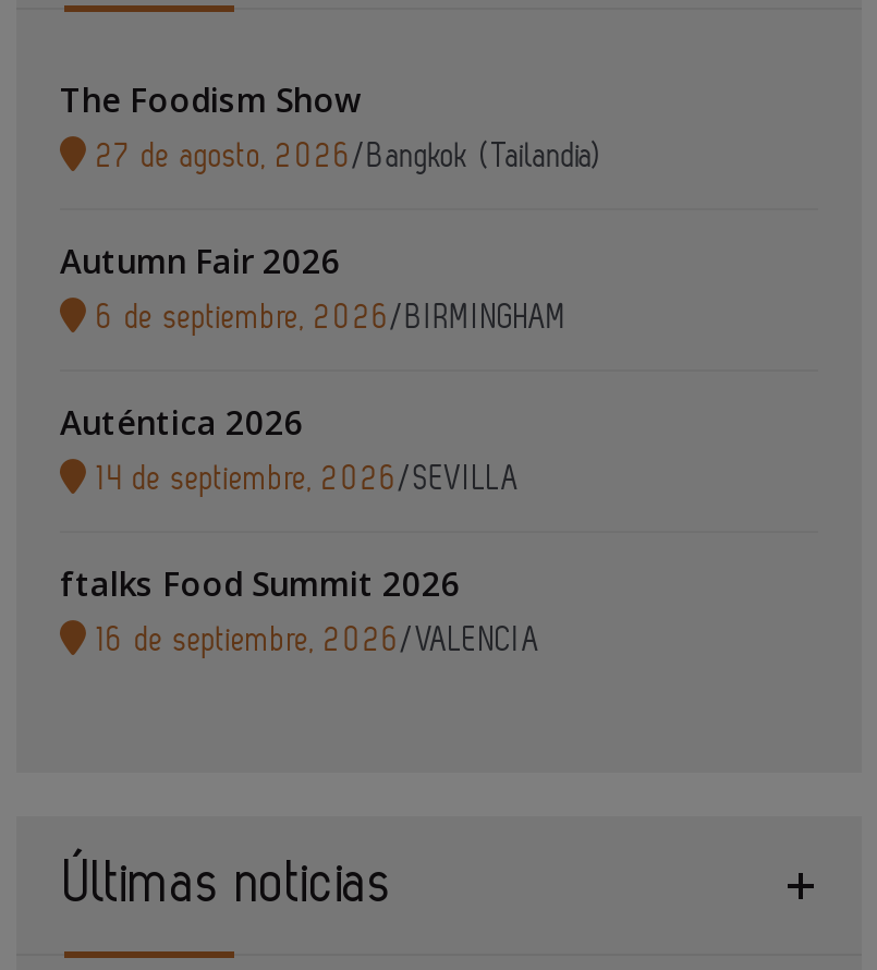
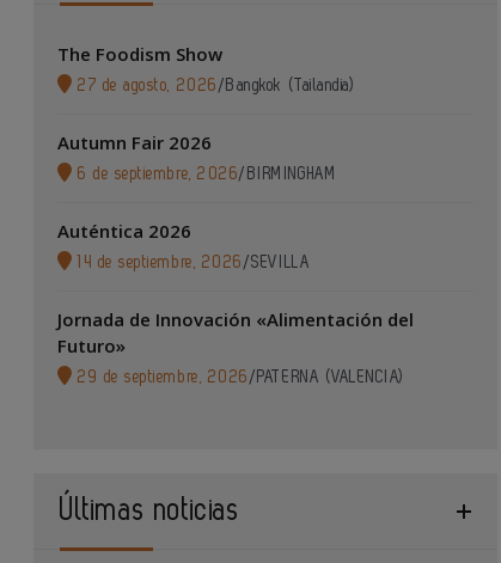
- ftalks Food Summit 2026
- 16 de septiembre, 2026/VALENCIA
+ Jornada de Innovación «Alimentación del
+ Futuro»
+ 29 de septiembre, 2026 /PATERNA (VALENCIA)
